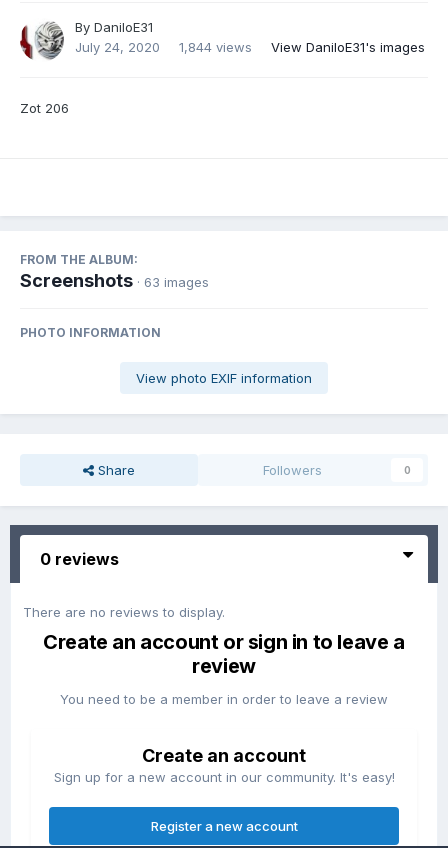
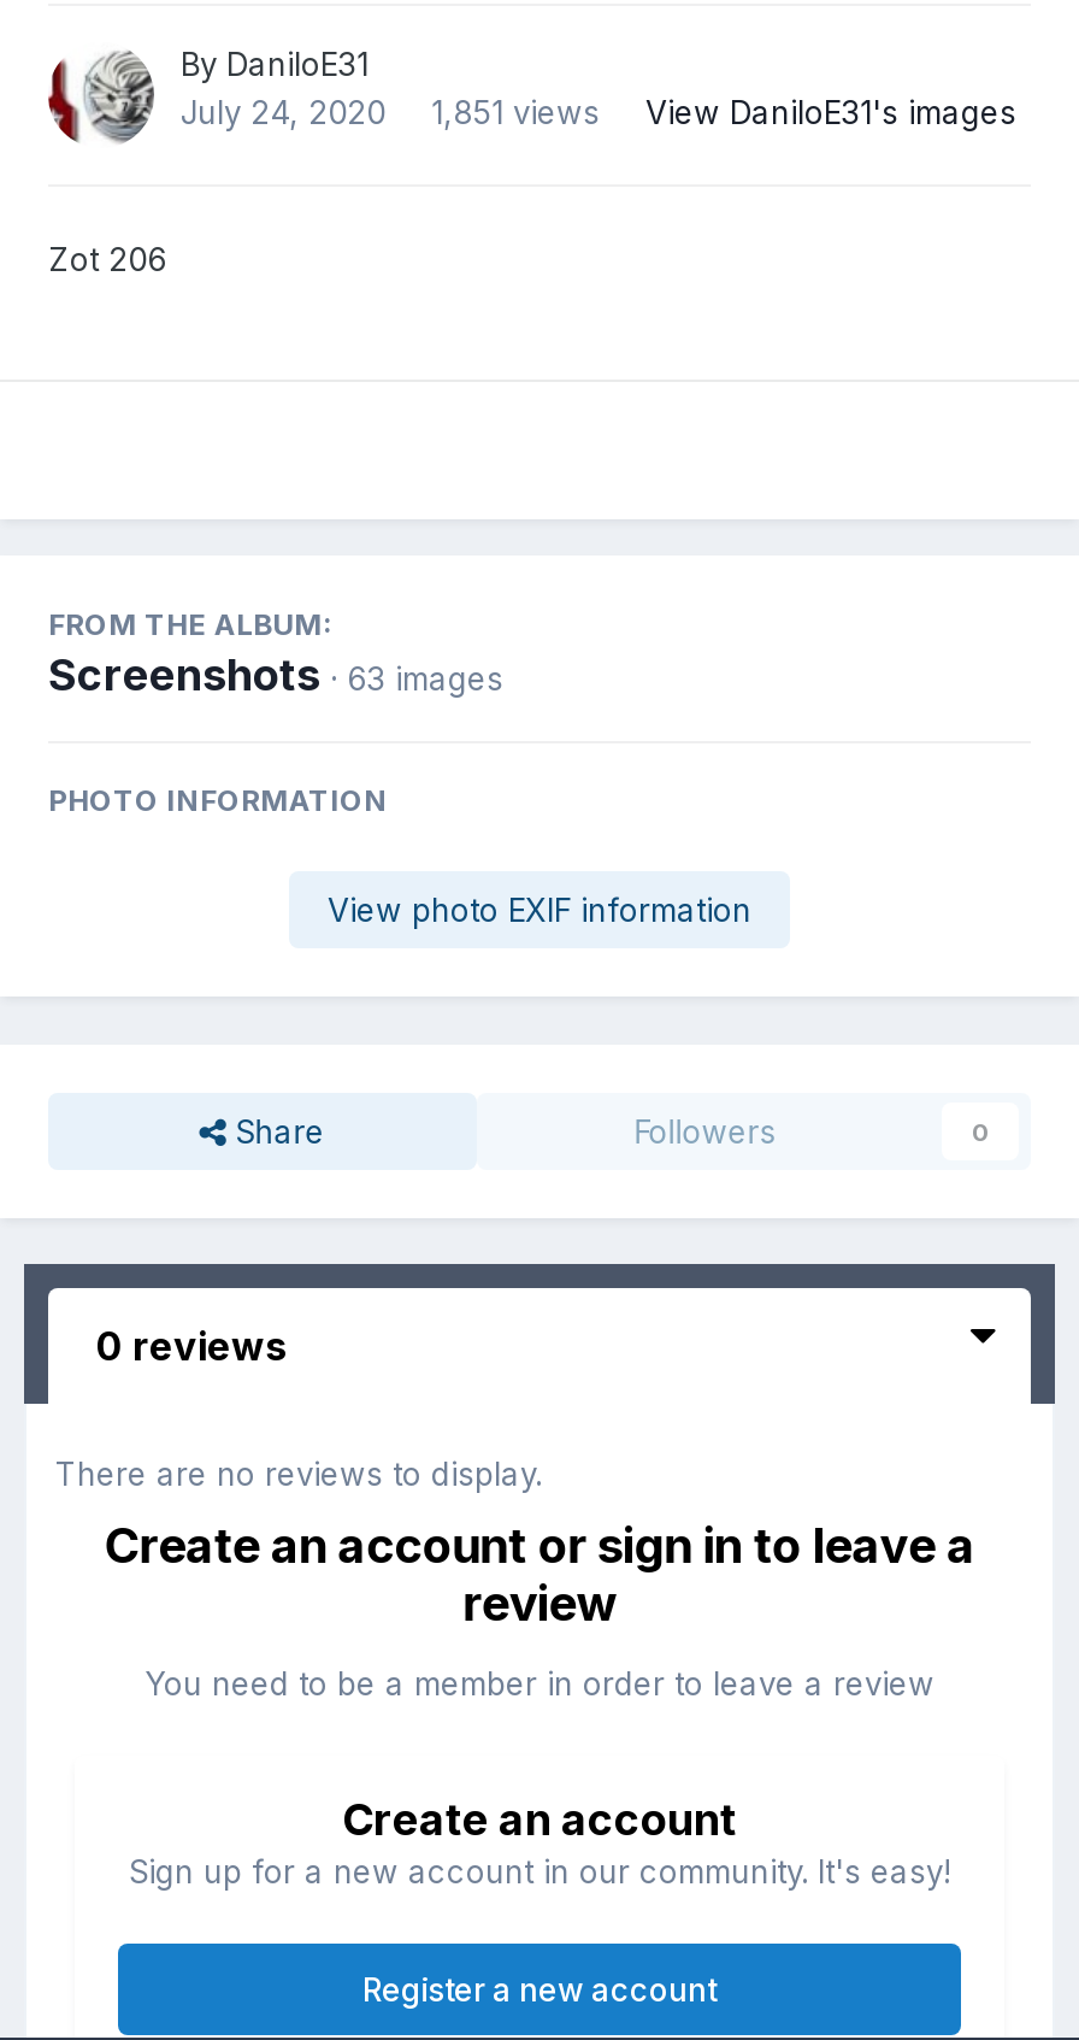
- July 24, 2020 1,844 views View DaniloE31's images
+ July 24, 2020 1,851 views View DaniloE31's images
